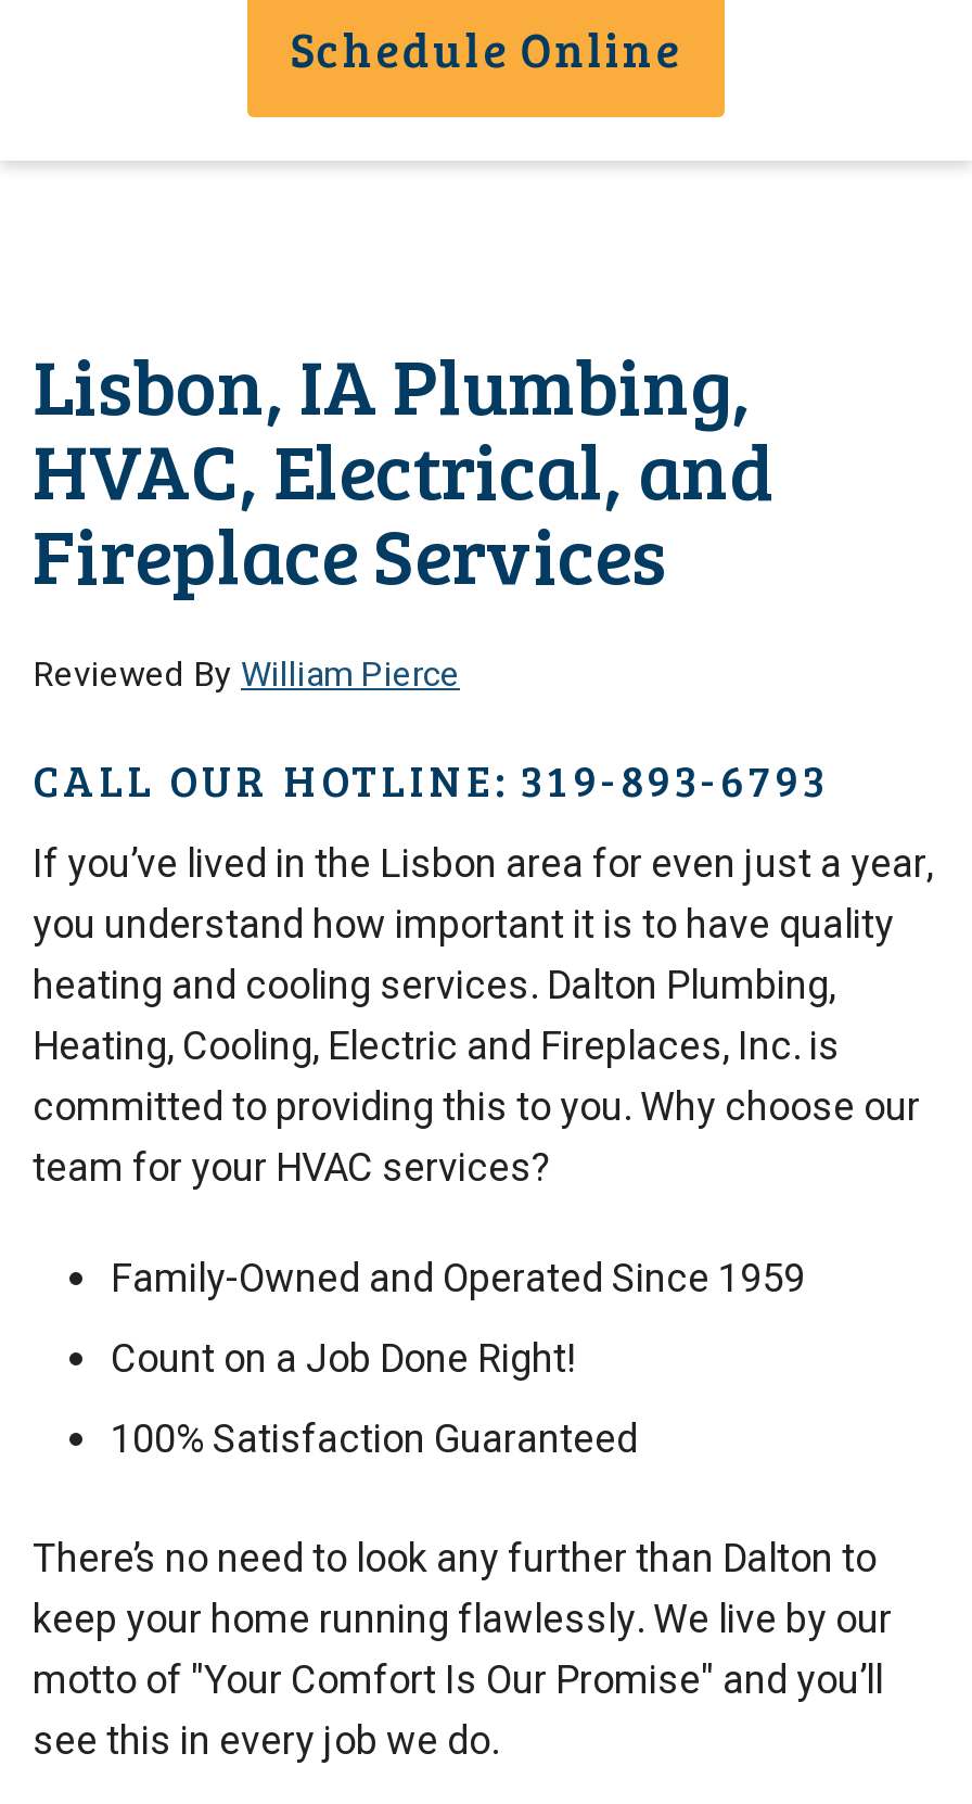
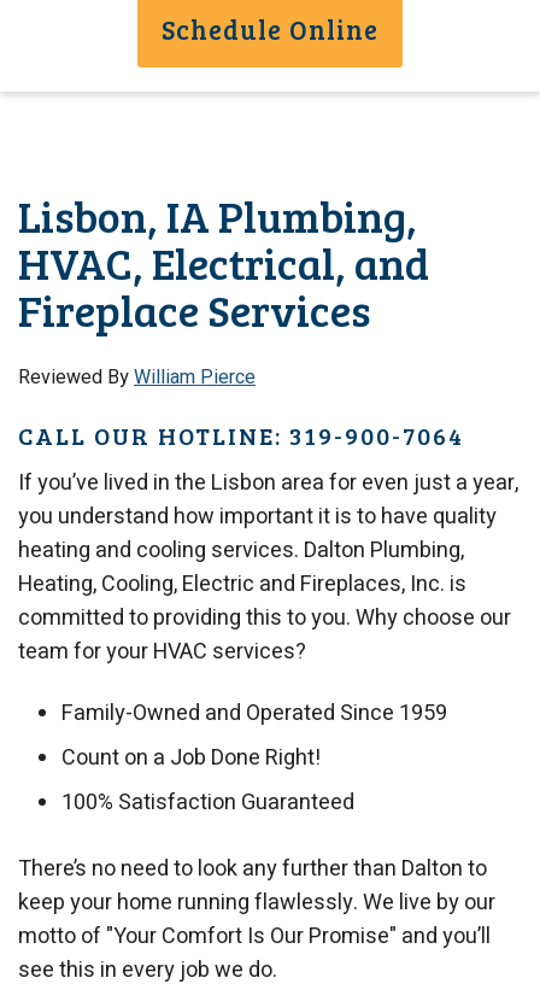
- CALL OUR HOTLINE: 319-893-6793
+ CALL OUR HOTLINE: 319-900-7064
